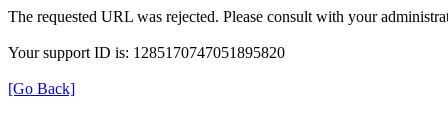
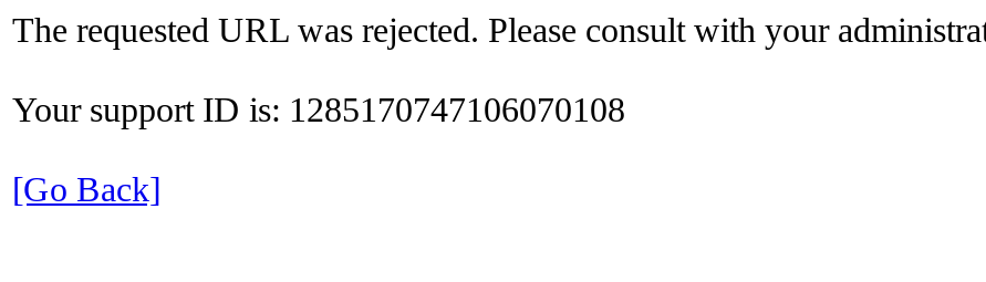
- Your support ID is: 1285170747051895820
+ Your support ID is: 1285170747106070108
